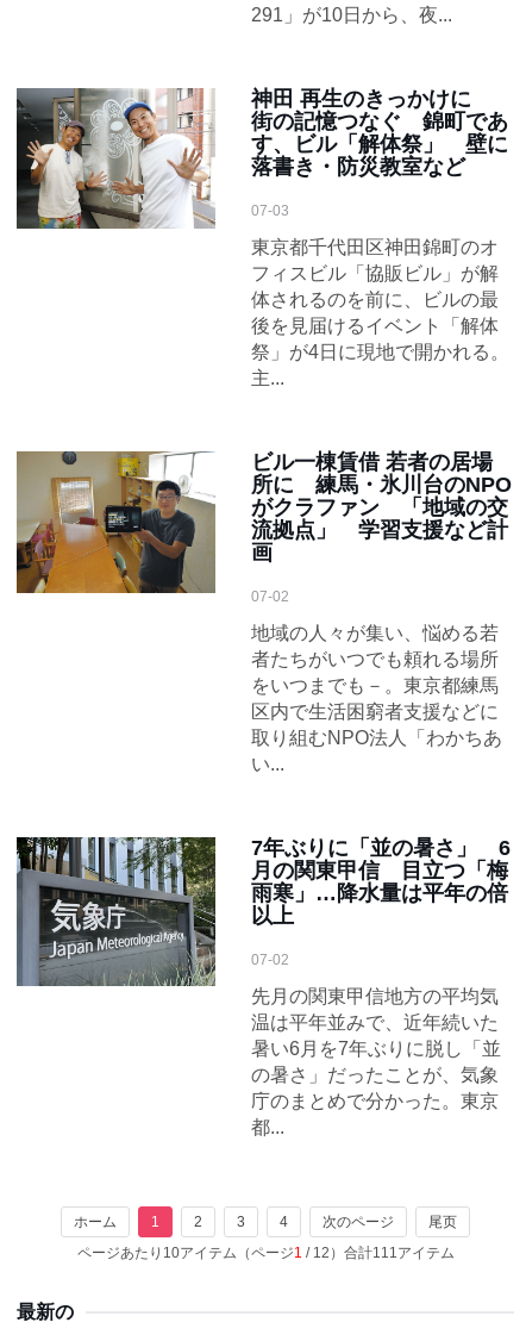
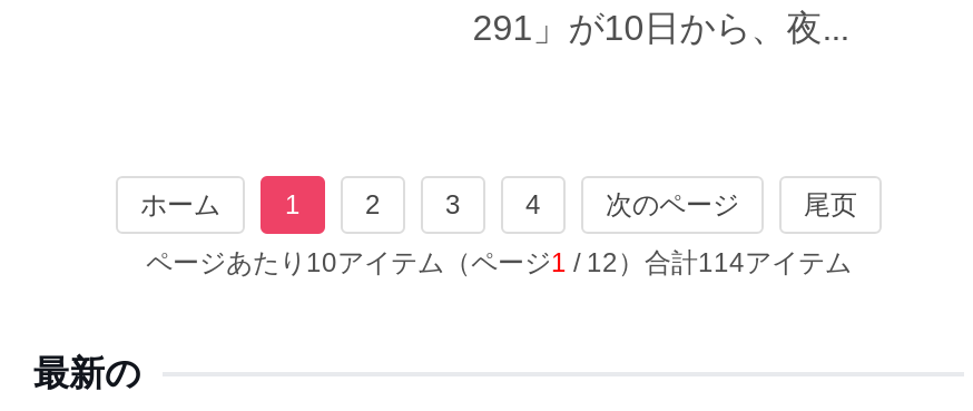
- [image]
- 神田 再生のきっかけに
- 街の記憶つなぐ 錦町であ
- す、ビル「解体祭」 壁に
- 落書き・防災教室など
- 07-03
- 東京都千代田区神田錦町のオ
- フィスビル「協販ビル」が解
- 体されるのを前に、ビルの最
- 後を見届けるイベント「解体
- 祭」が4日に現地で開かれる。
- 主...

- [image]
- ビル一棟賃借 若者の居場
- 所に 練馬・氷川台のNPO
- がクラファン 「地域の交
- 流拠点」 学習支援など計
- 画
- 07-02
- 地域の人々が集い、悩める若
- 者たちがいつでも頼れる場所
- をいつまでも－。東京都練馬
- 区内で生活困窮者支援などに
- 取り組むNPO法人「わかちあ
- い...

- [image]
- 7年ぶりに「並の暑さ」 6
- 月の関東甲信 目立つ「梅
- 雨寒」…降水量は平年の倍
- 以上
- 07-02
- 先月の関東甲信地方の平均気
- 温は平年並みで、近年続いた
- 暑い6月を7年ぶりに脱し「並
- の暑さ」だったことが、気象
- 庁のまとめで分かった。東京
- 都...

- ページあたり10アイテム（ページ1 / 12）合計111アイテム
+ ページあたり10アイテム（ページ1 / 12）合計114アイテム
